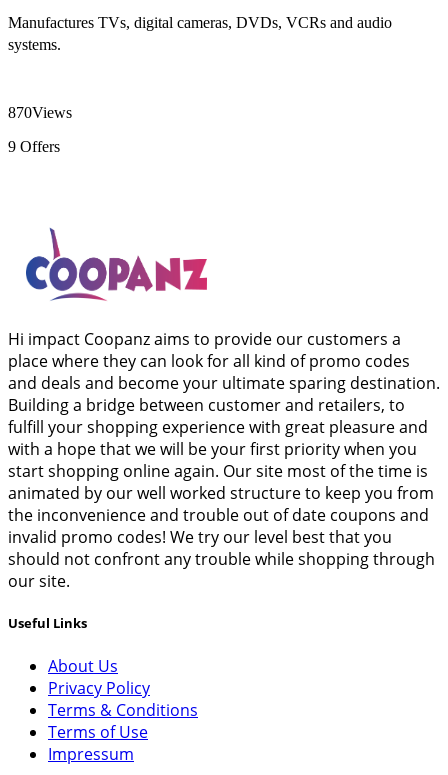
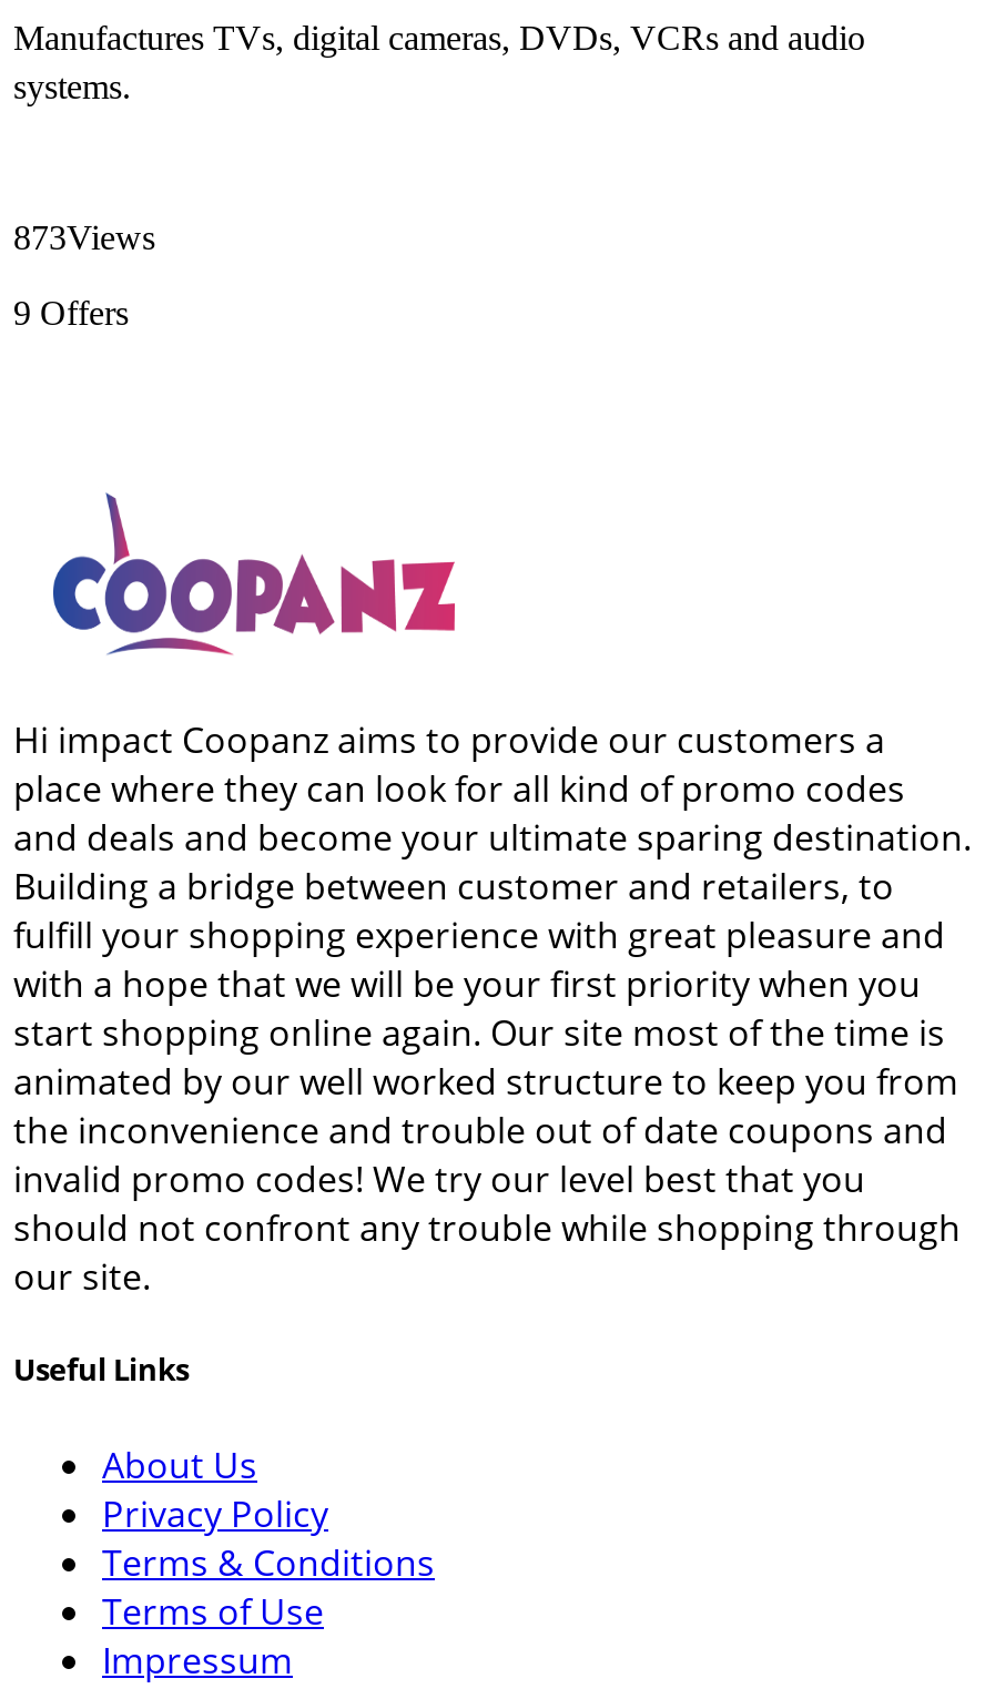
- 870Views
+ 873Views
